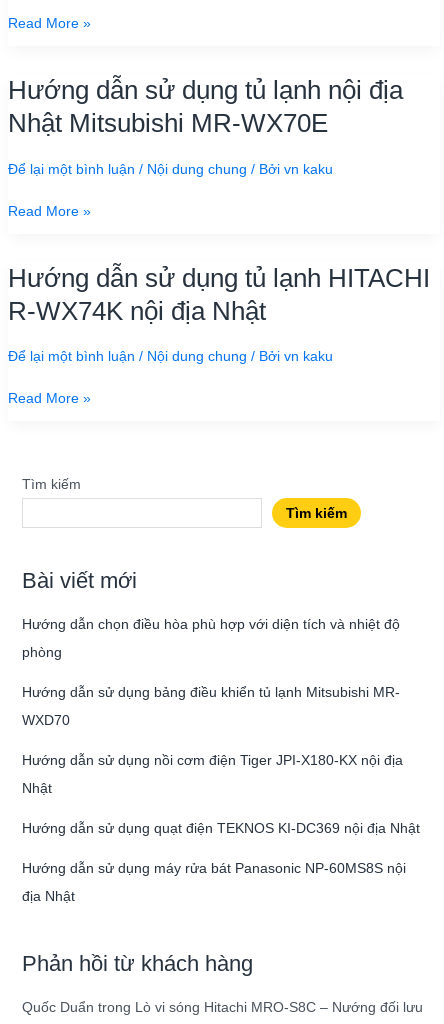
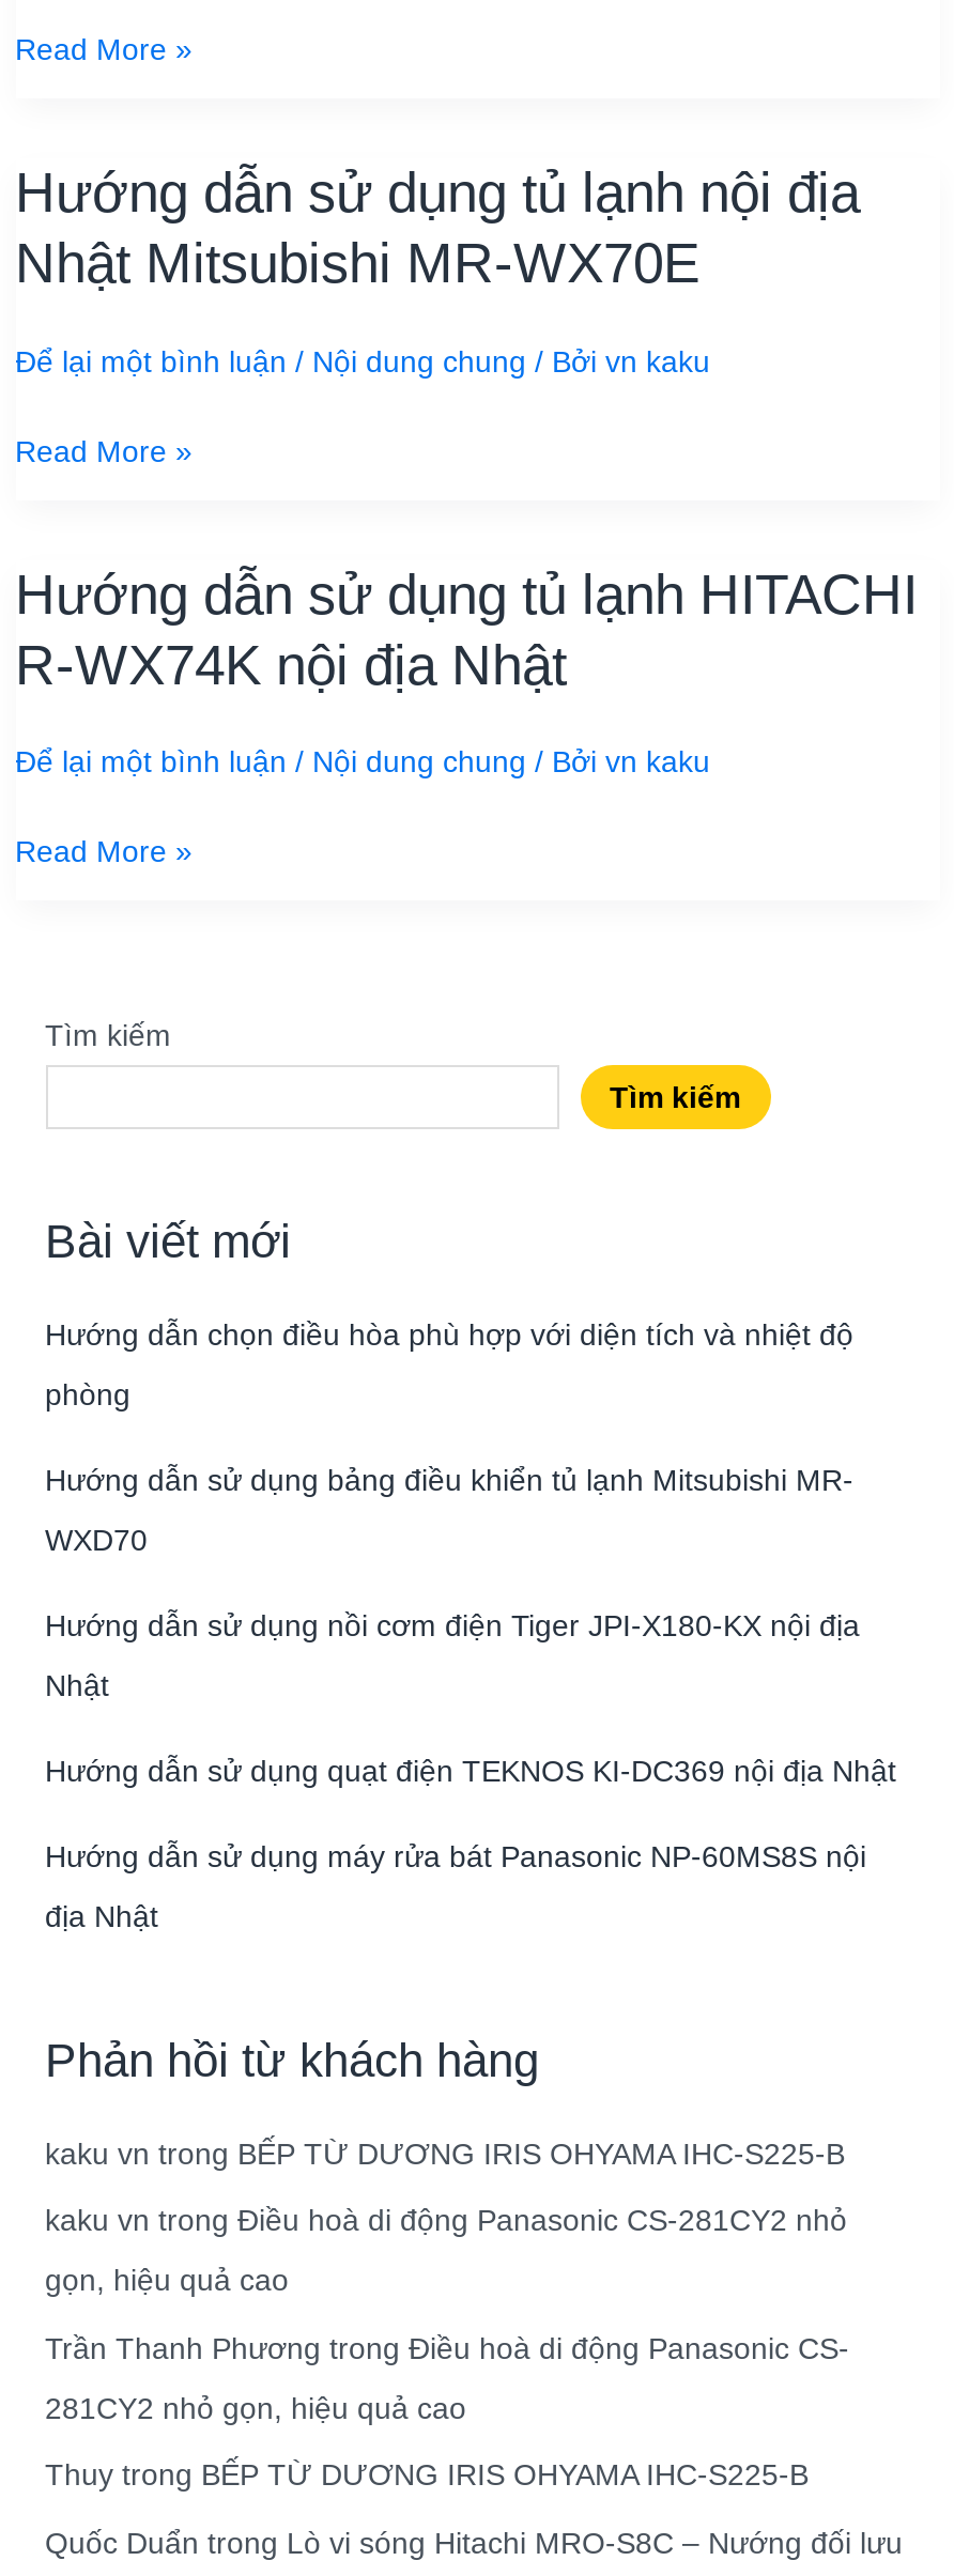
+ kaku vn trong BẾP TỪ DƯƠNG IRIS OHYAMA IHC-S225-B
+ kaku vn trong Điều hoà di động Panasonic CS-281CY2 nhỏ
+ gọn, hiệu quả cao
+ Trần Thanh Phương trong Điều hoà di động Panasonic CS-
+ 281CY2 nhỏ gọn, hiệu quả cao
+ Thuy trong BẾP TỪ DƯƠNG IRIS OHYAMA IHC-S225-B
